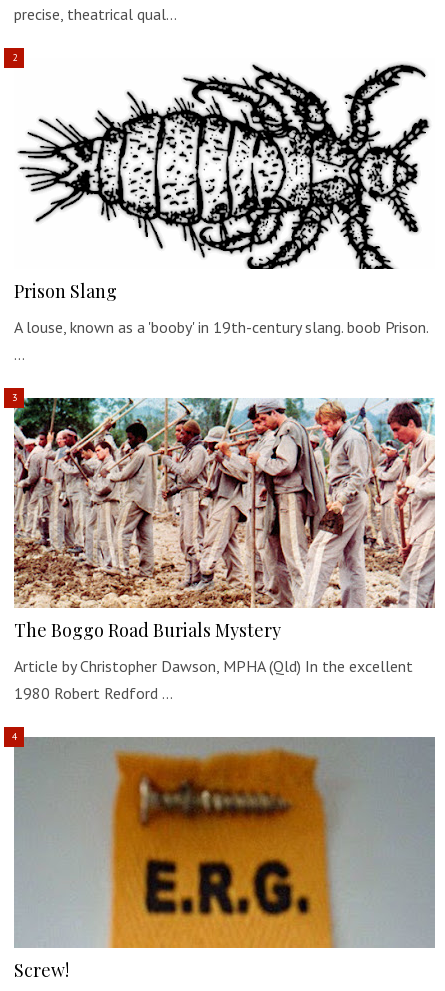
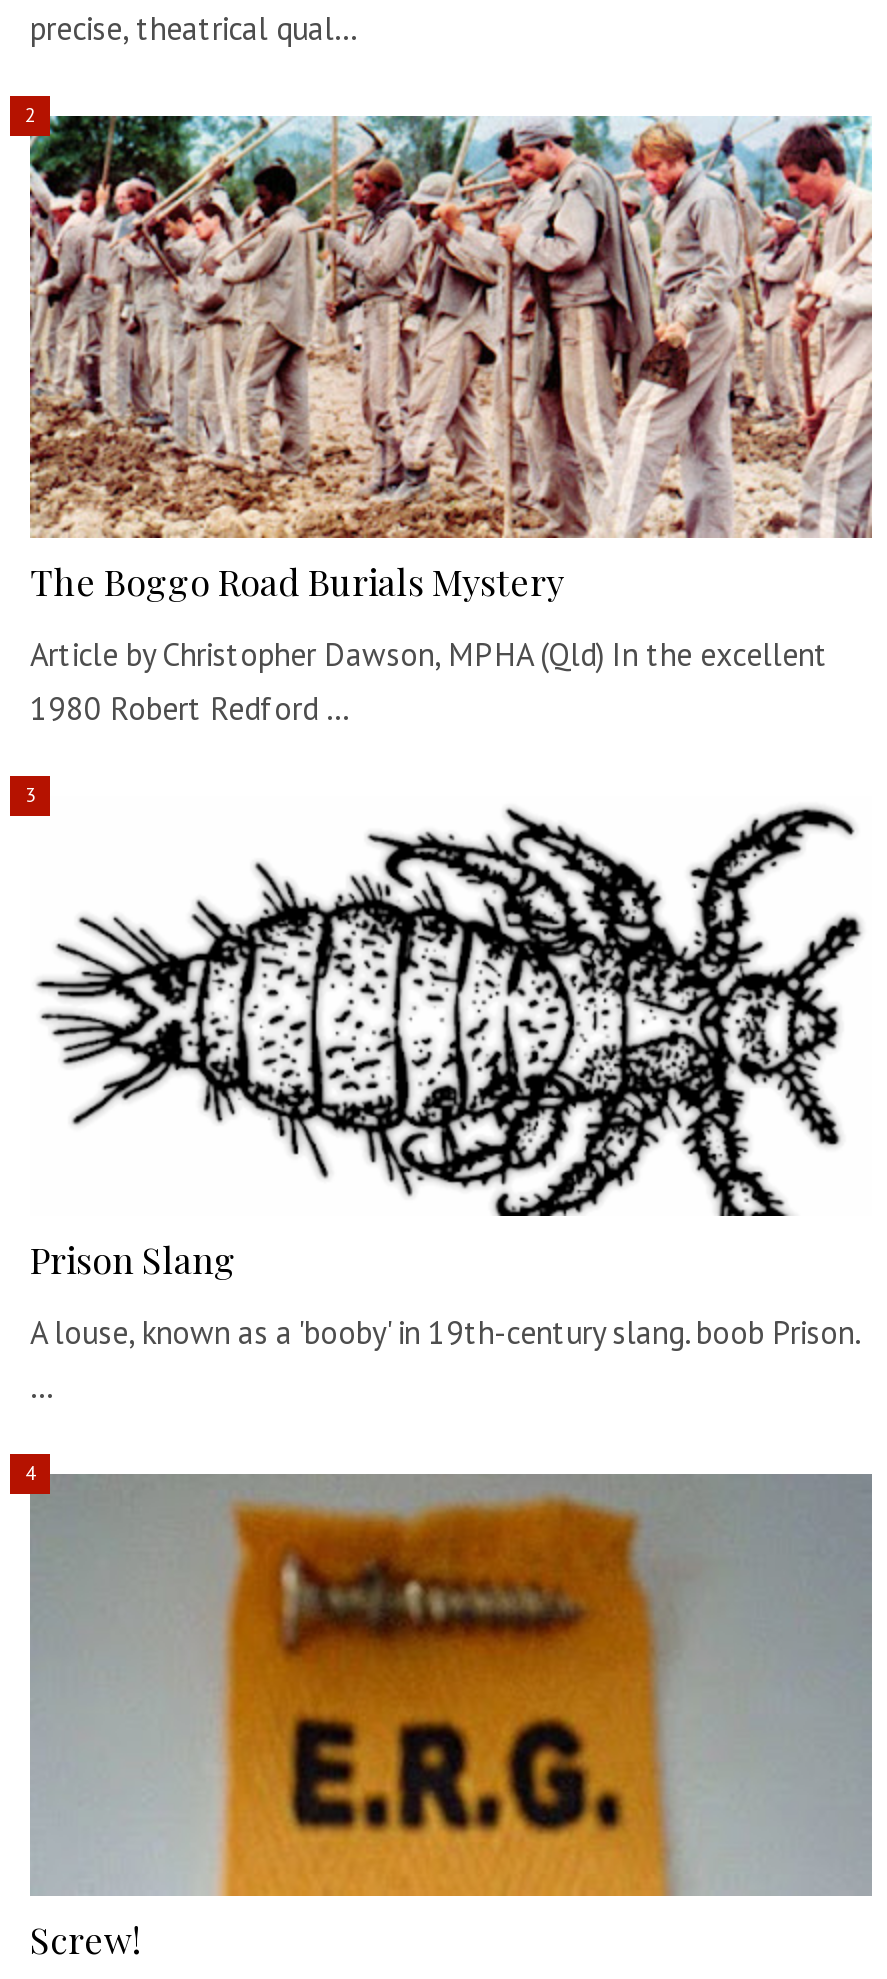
moved down: Prison Slang | A louse, known as a 'booby' in 19th-century slang. boob Prison.

moved up: [image] | The Boggo Road Burials Mystery | Article by Christopher Dawson, MPHA (Qld) In the excellent | 1980 Robert Redford …
